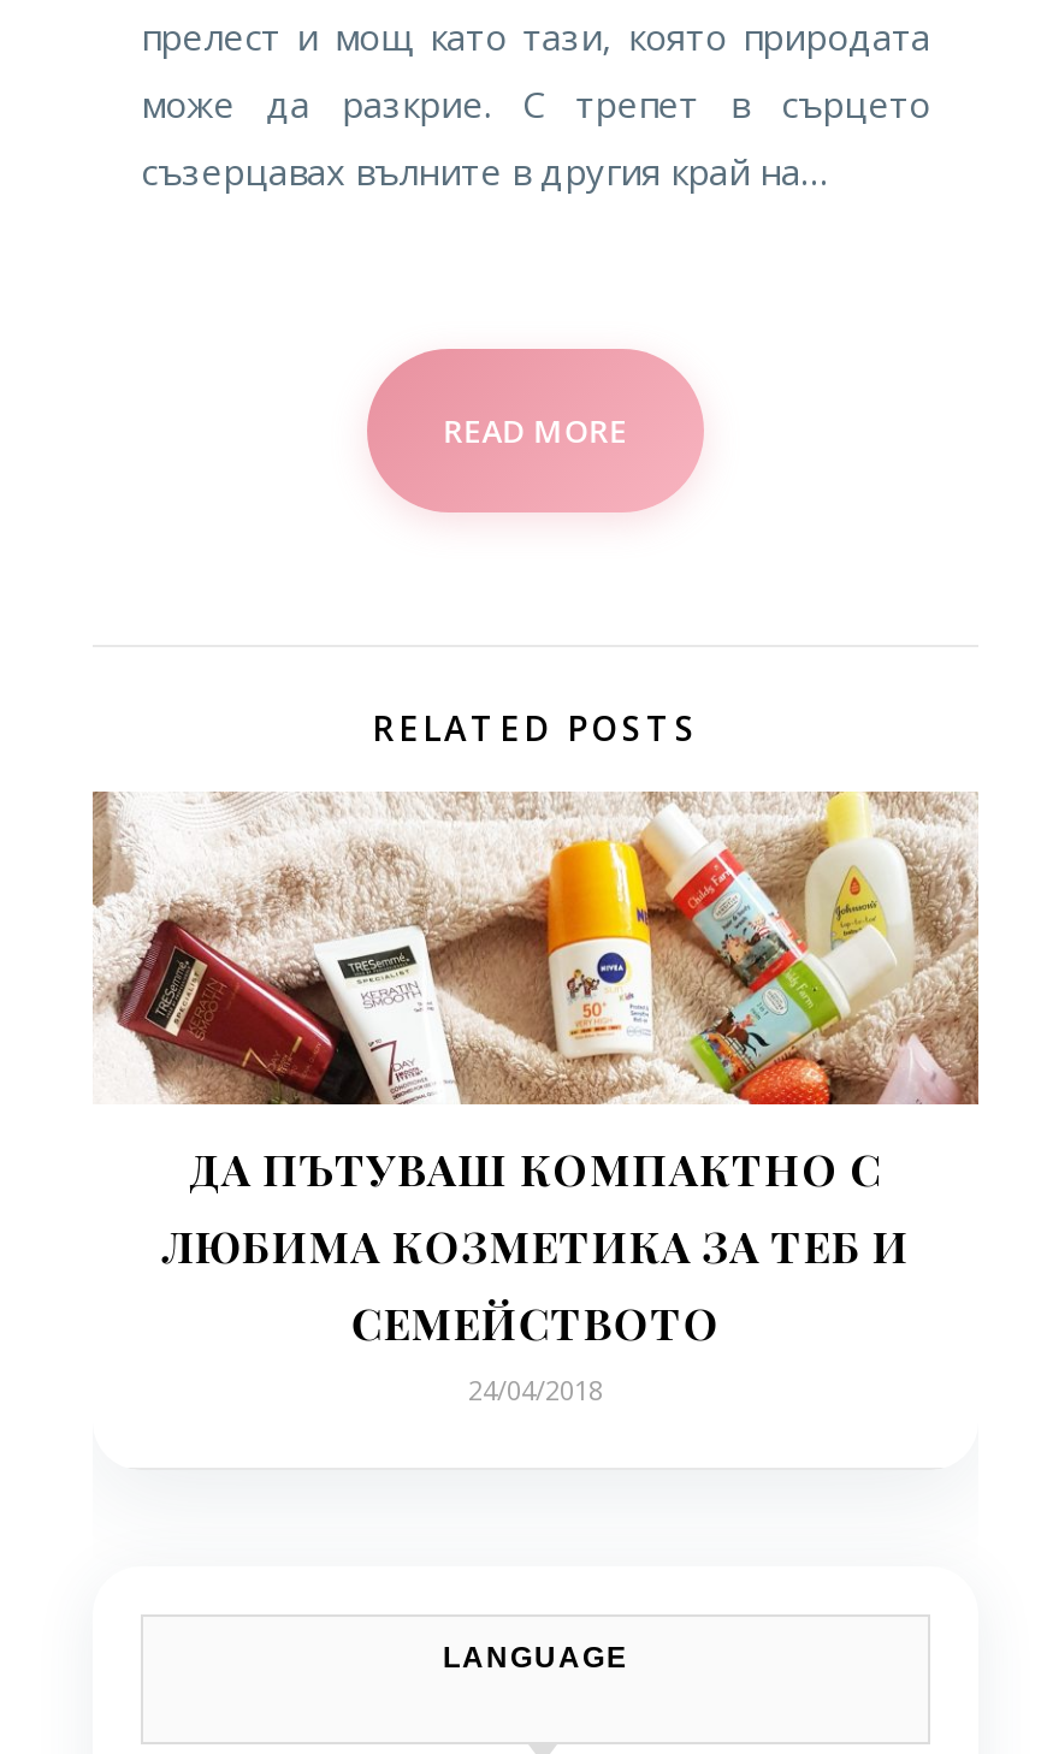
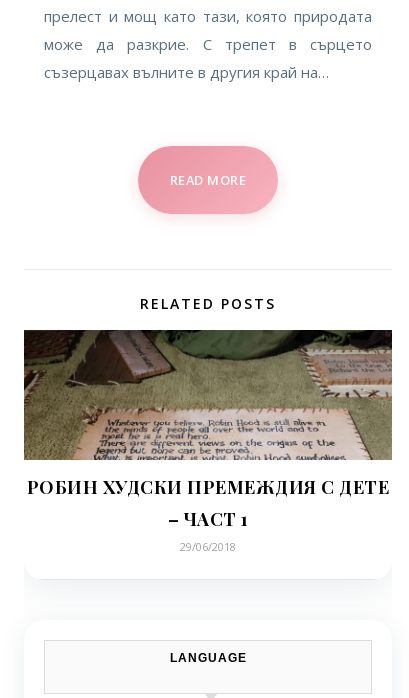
- [image]
- ДА ПЪТУВАШ КОМПАКТНО С
- ЛЮБИМА КОЗМЕТИКА ЗА ТЕБ И
- СЕМЕЙСТВОТО
- 24/04/2018
+ [image]
+ РОБИН ХУДСКИ ПРЕМЕЖДИЯ С ДЕТЕ
+ – ЧАСТ 1
+ 29/06/2018
